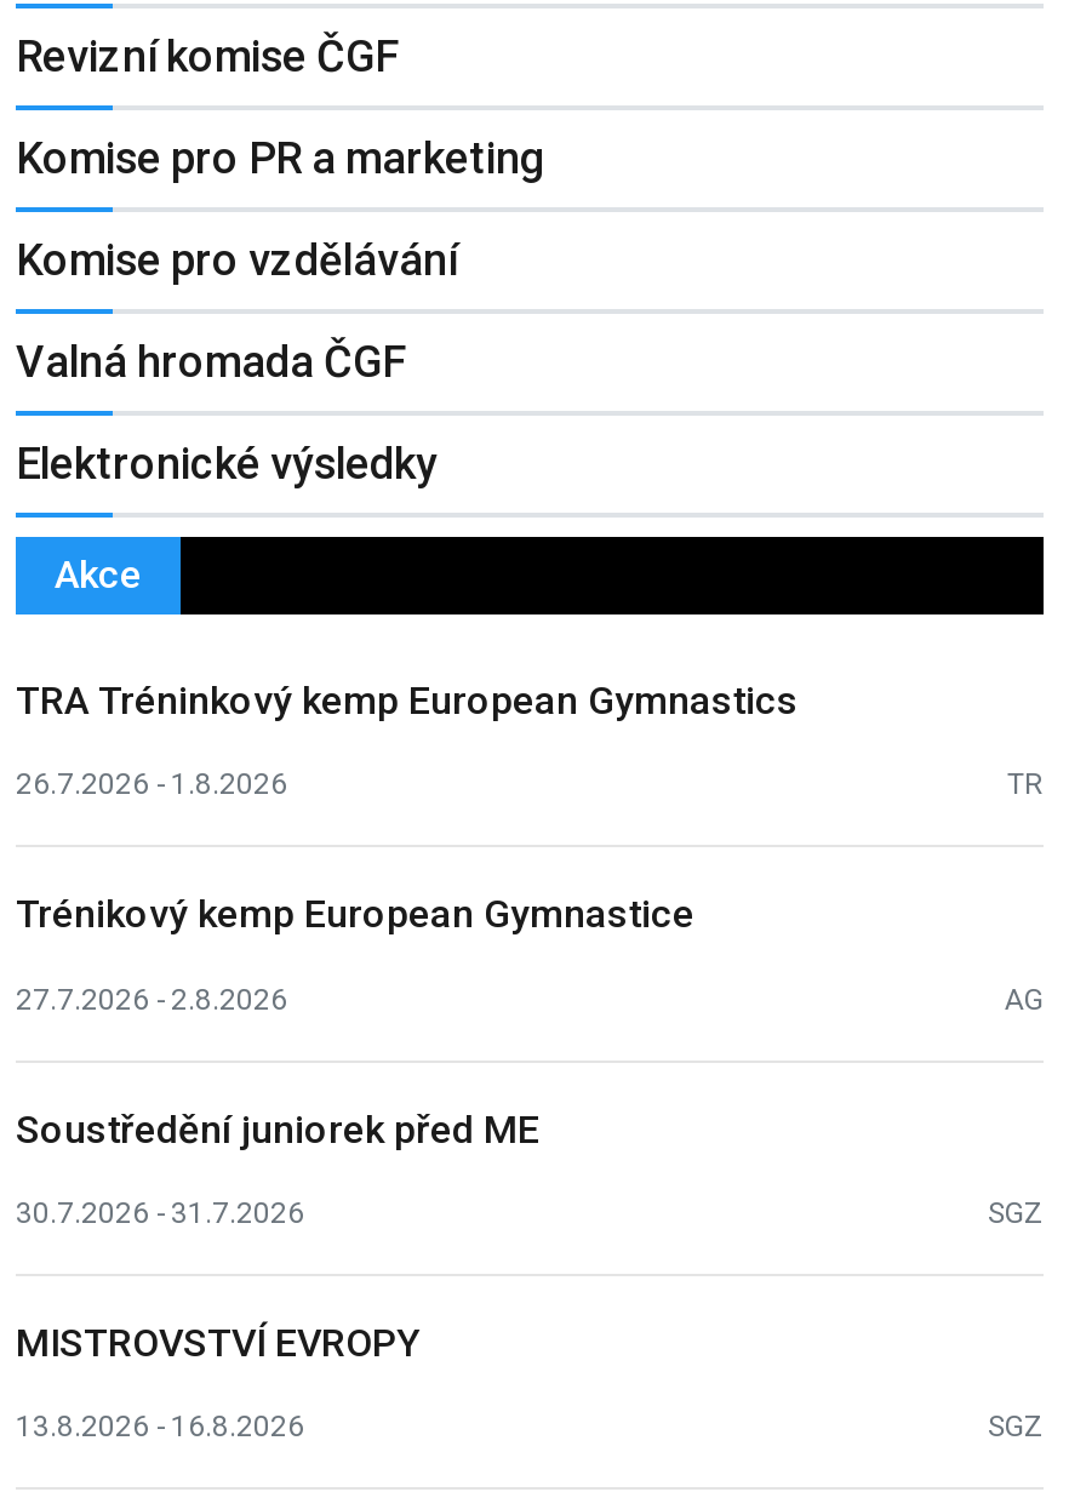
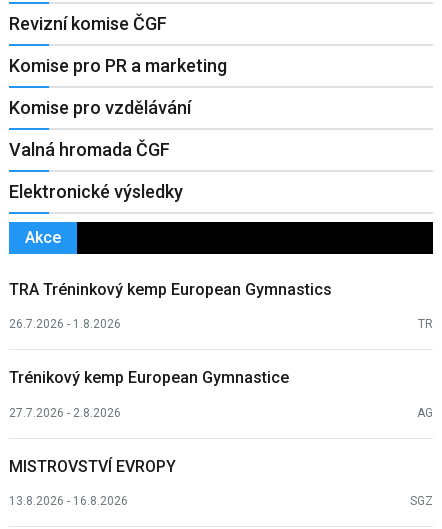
- Soustředění juniorek před ME
- 30.7.2026 - 31.7.2026
- SGZ
